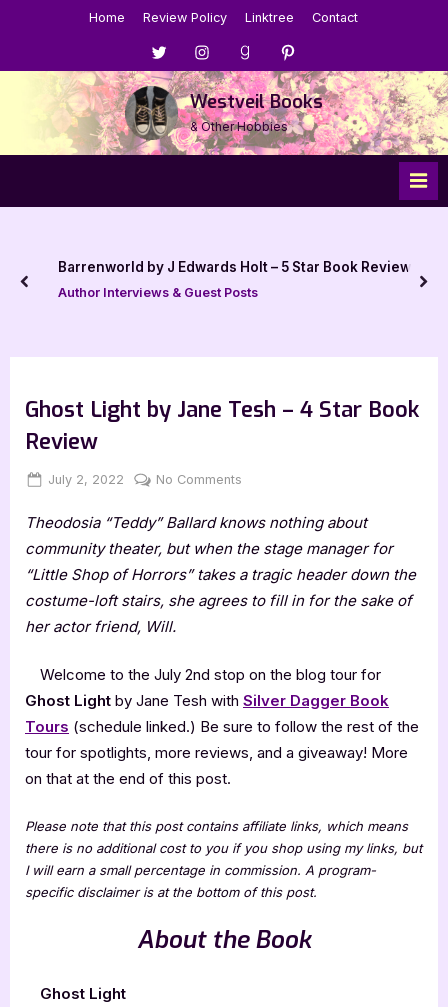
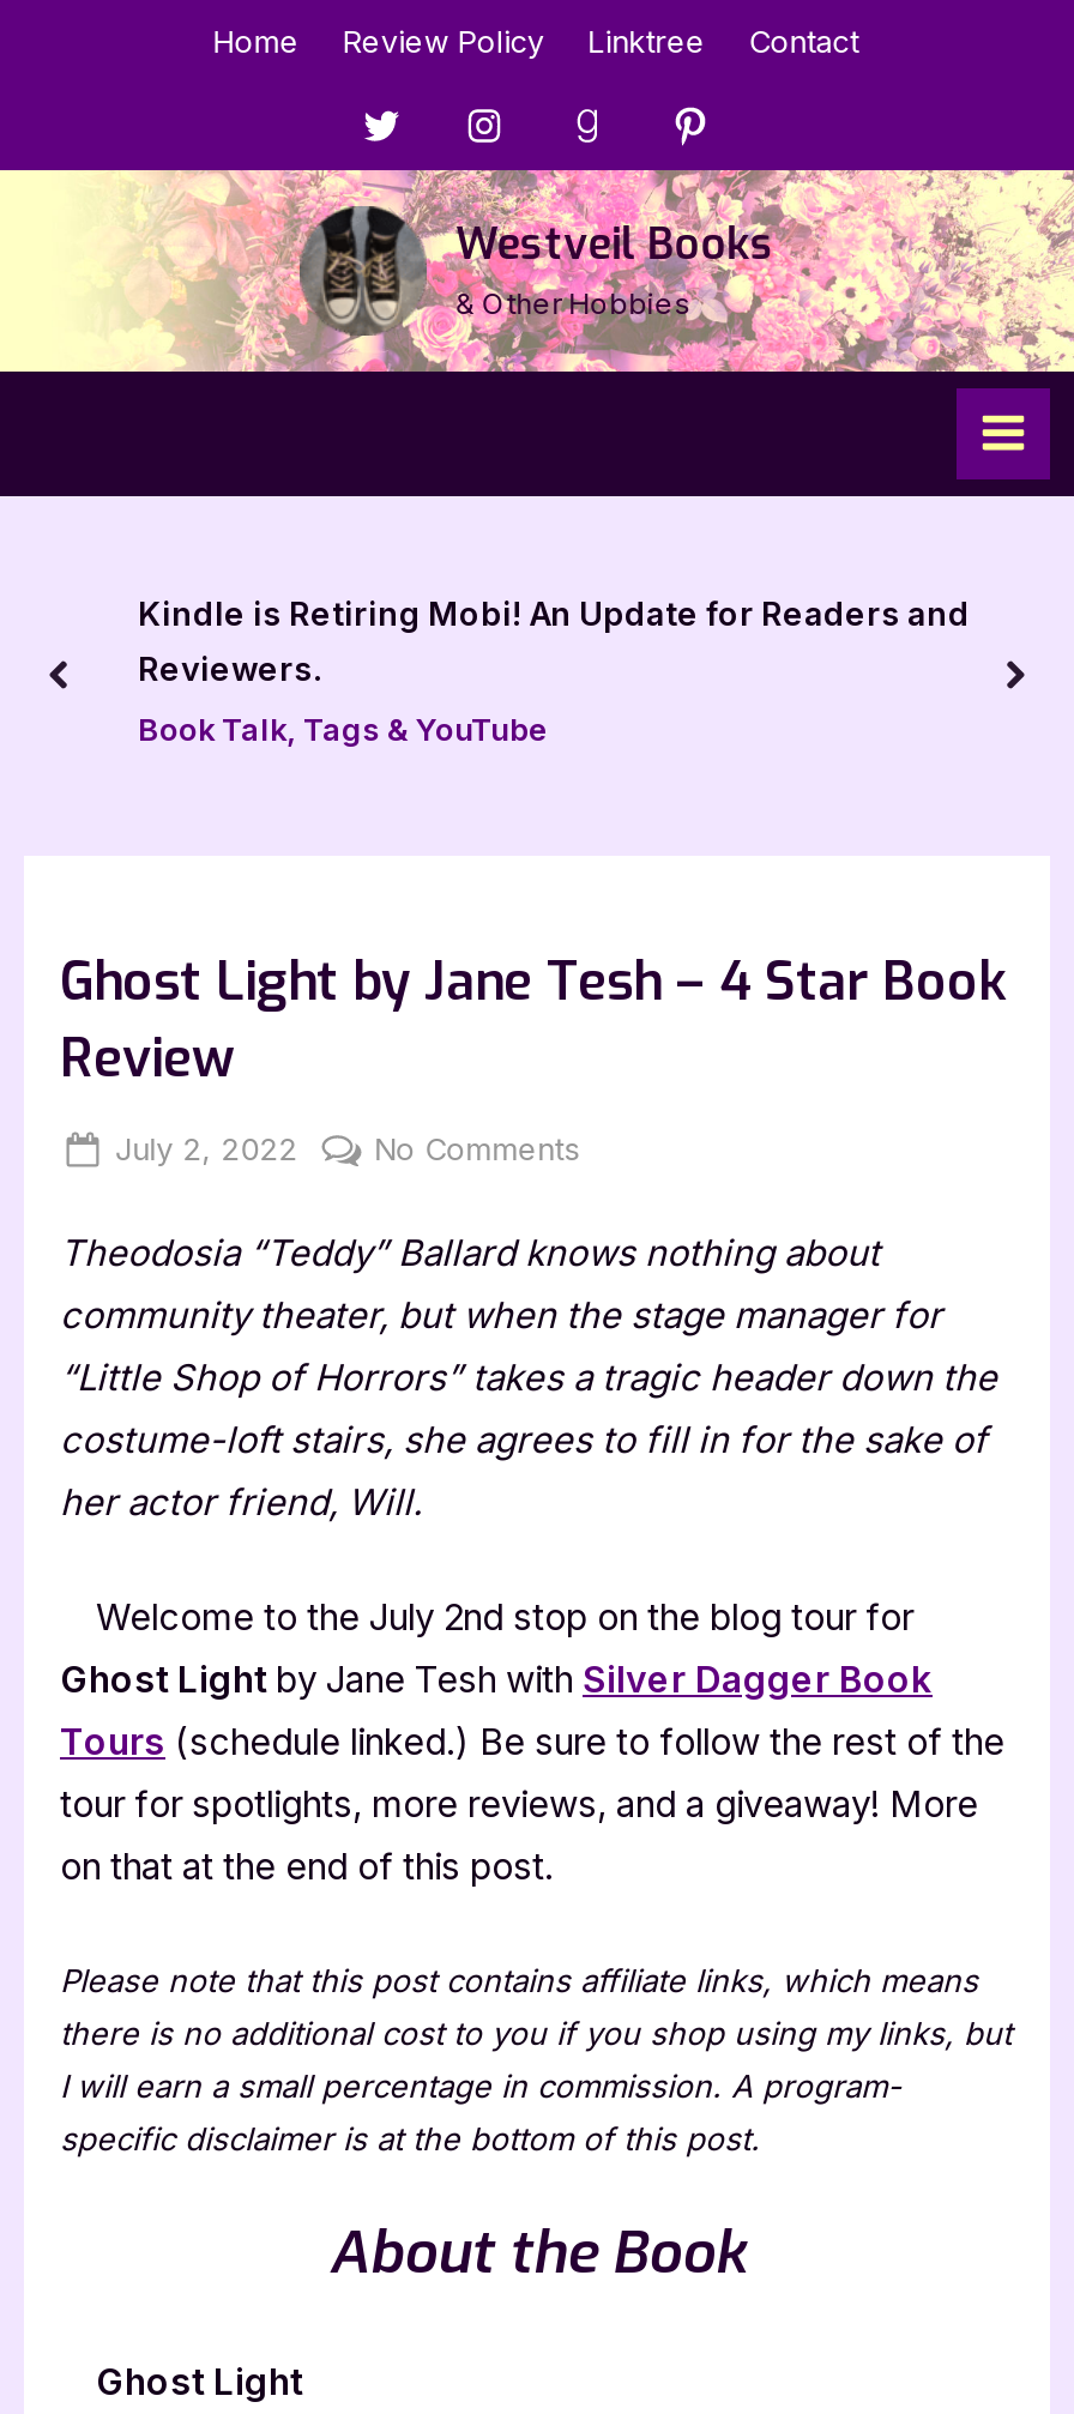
- Barrenworld by J Edwards Holt – 5 Star Book Review
+ Kindle is Retiring Mobi! An Update for Readers and
+ Reviewers.

- Author Interviews & Guest Posts
+ Book Talk, Tags & YouTube
